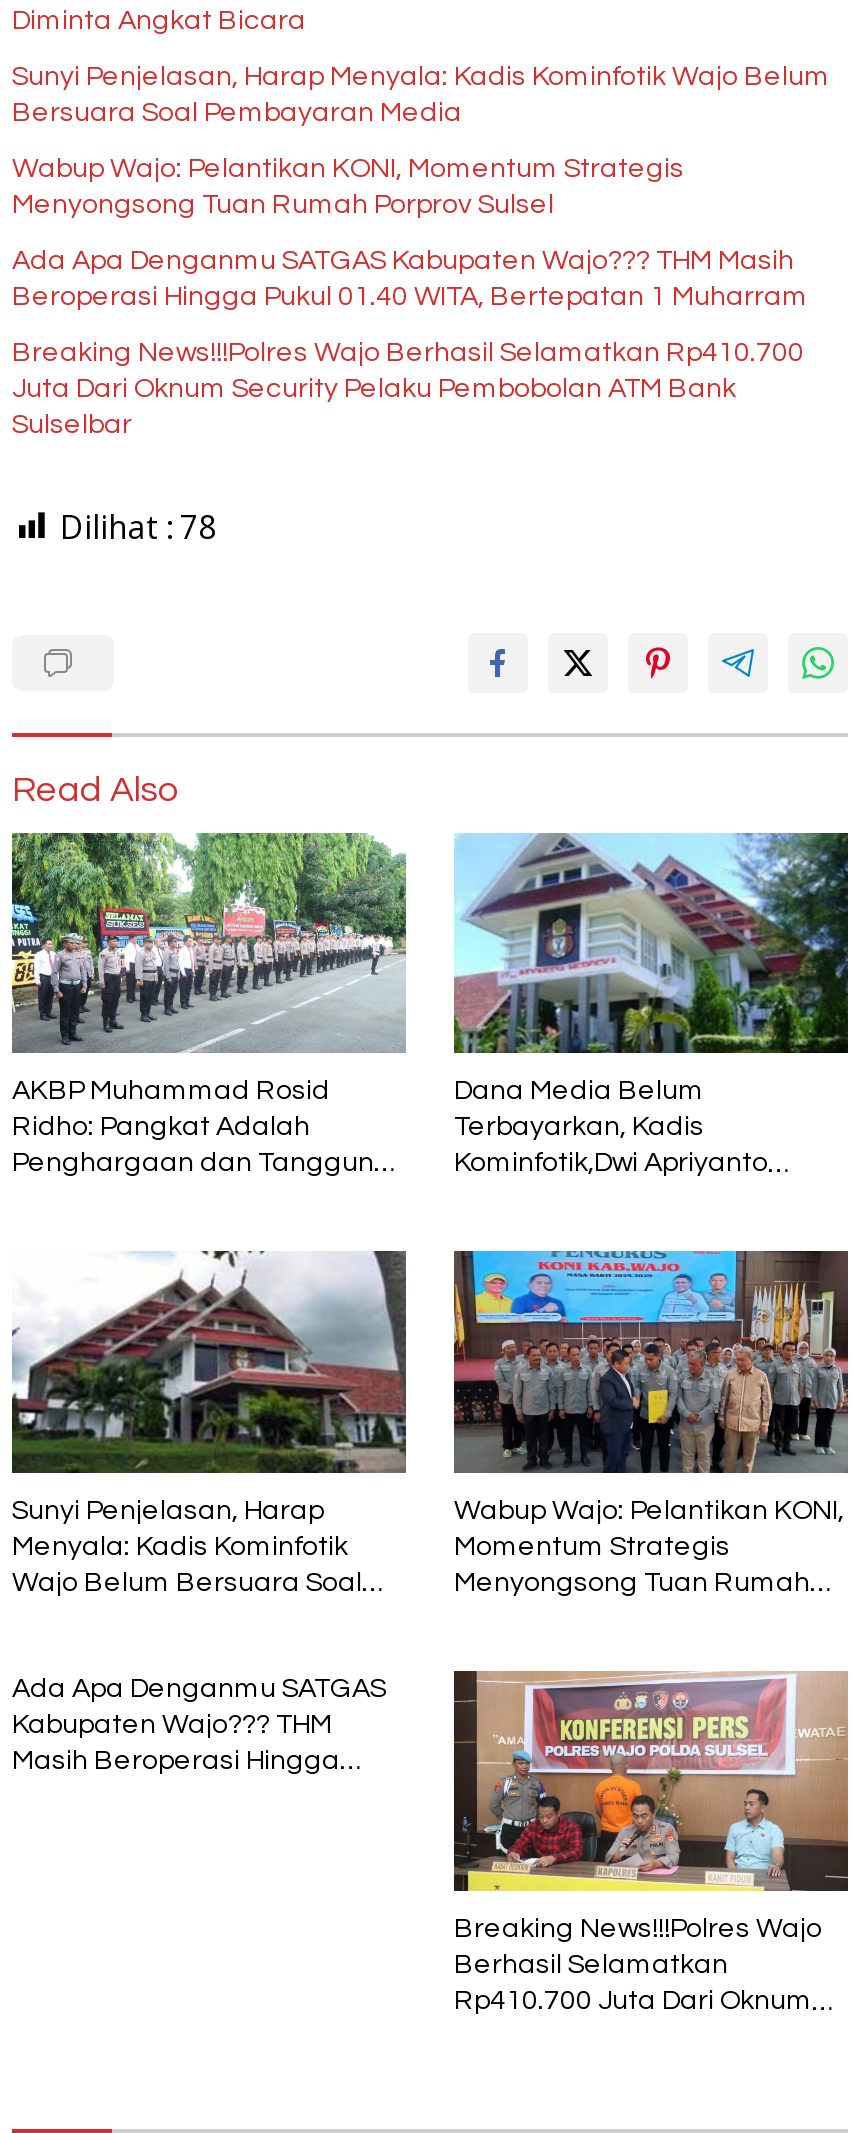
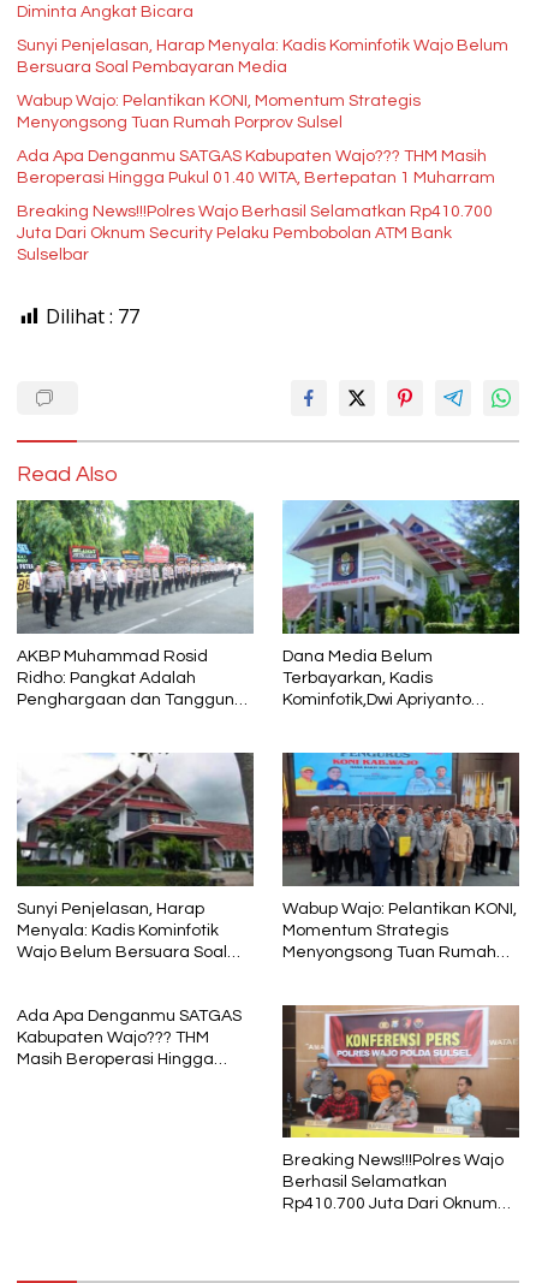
- Dilihat : 78
+ Dilihat : 77
